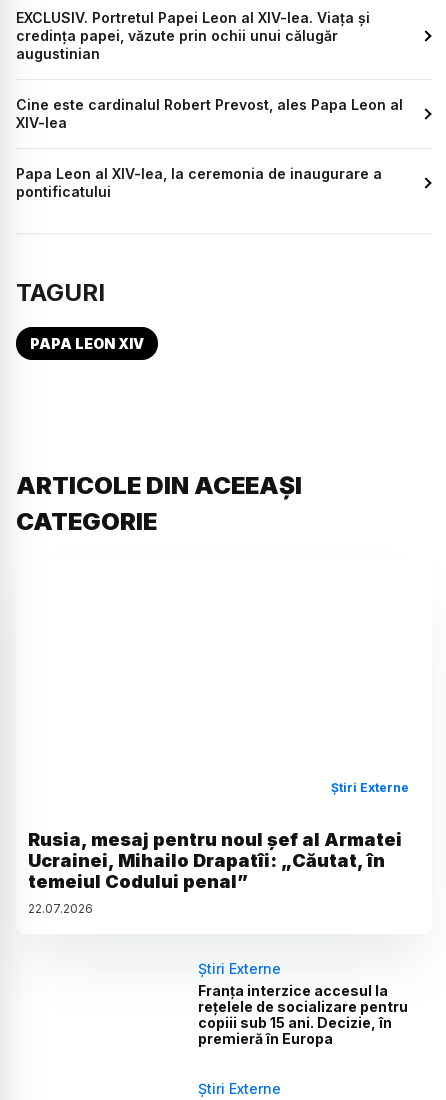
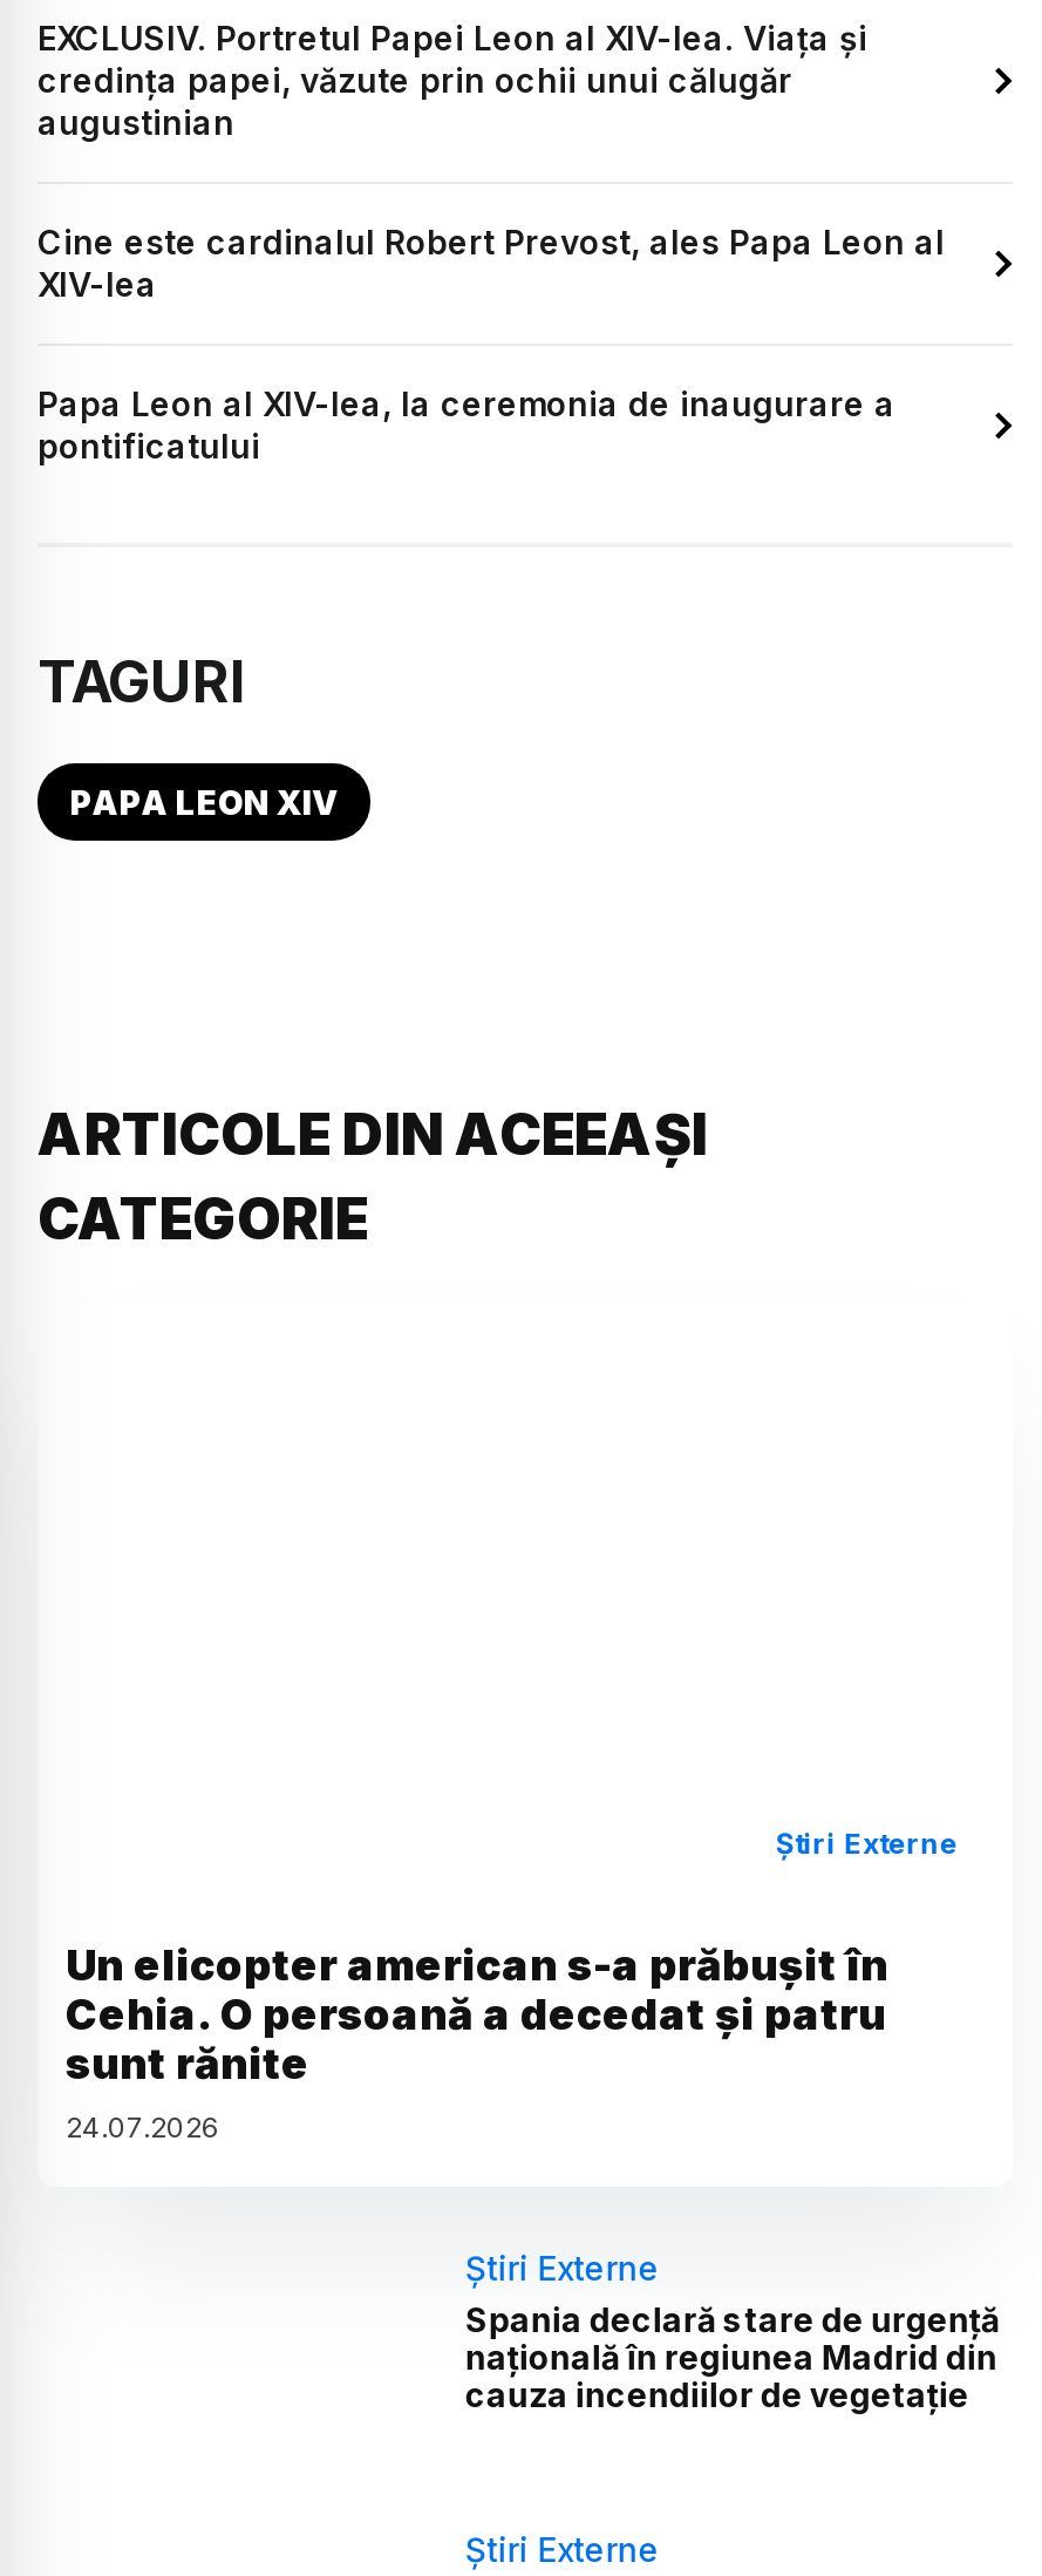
- Rusia, mesaj pentru noul șef al Armatei
- Ucrainei, Mihailo Drapatîi: „Căutat, în
- temeiul Codului penal”
- 22.07.2026
+ Un elicopter american s-a prăbușit în
+ Cehia. O persoană a decedat și patru
+ sunt rănite
+ 24.07.2026

- Franța interzice accesul la
- rețelele de socializare pentru
- copiii sub 15 ani. Decizie, în
- premieră în Europa
+ Spania declară stare de urgență
+ națională în regiunea Madrid din
+ cauza incendiilor de vegetație
